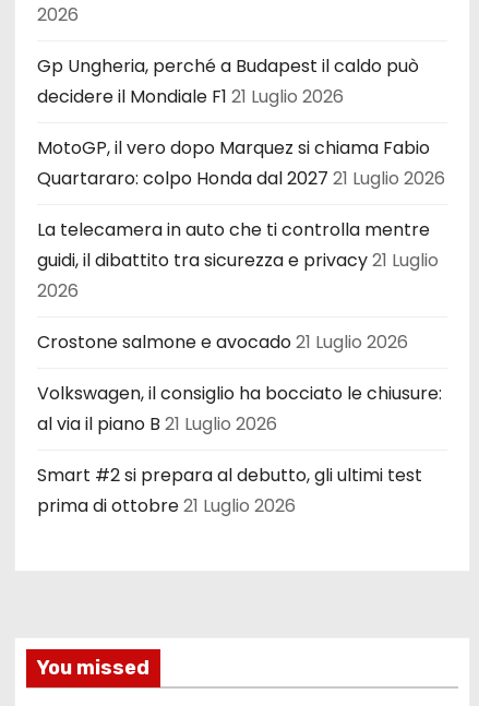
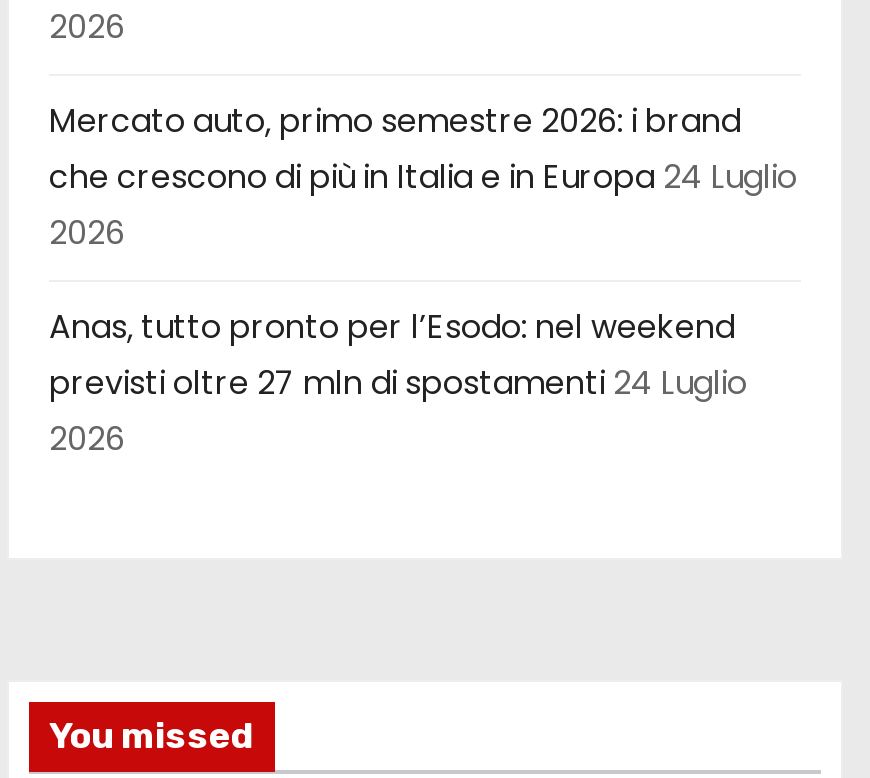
- Gp Ungheria, perché a Budapest il caldo può
- decidere il Mondiale F1 21 Luglio 2026
- MotoGP, il vero dopo Marquez si chiama Fabio
- Quartararo: colpo Honda dal 2027 21 Luglio 2026
- La telecamera in auto che ti controlla mentre
- guidi, il dibattito tra sicurezza e privacy 21 Luglio
+ Mercato auto, primo semestre 2026: i brand
+ che crescono di più in Italia e in Europa 24 Luglio

- Crostone salmone e avocado 21 Luglio 2026
- Volkswagen, il consiglio ha bocciato le chiusure:
- al via il piano B 21 Luglio 2026
- Smart #2 si prepara al debutto, gli ultimi test
- prima di ottobre 21 Luglio 2026
+ Anas, tutto pronto per l’Esodo: nel weekend
+ previsti oltre 27 mln di spostamenti 24 Luglio
+ 2026
